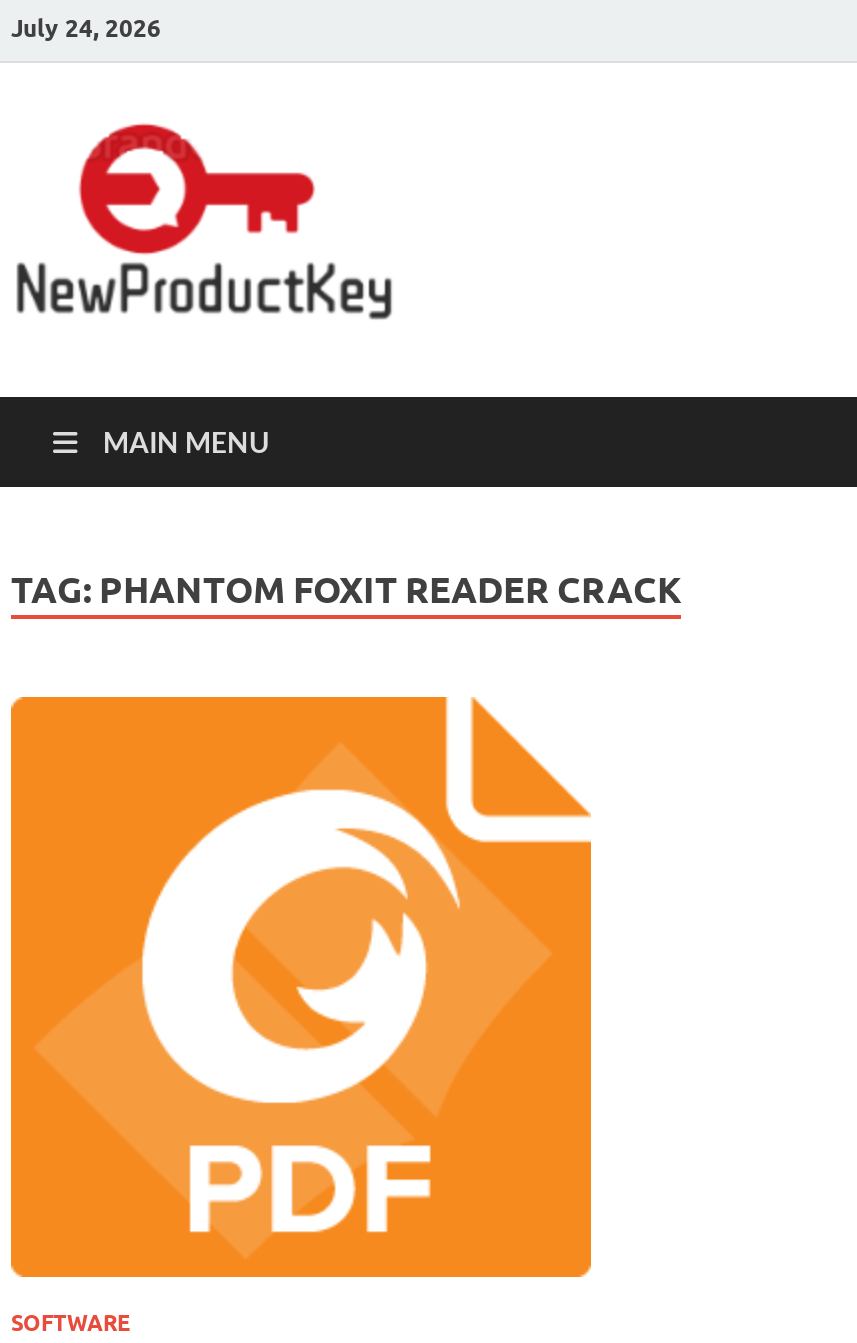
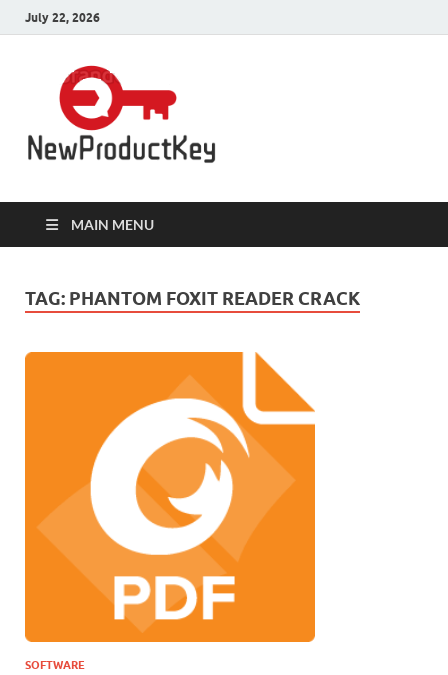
- July 24, 2026
+ July 22, 2026
